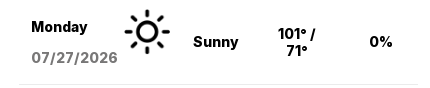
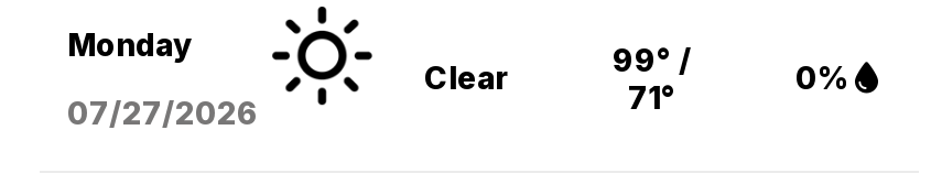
- Sunny
- 101° /
+ Clear
+ 99° /
